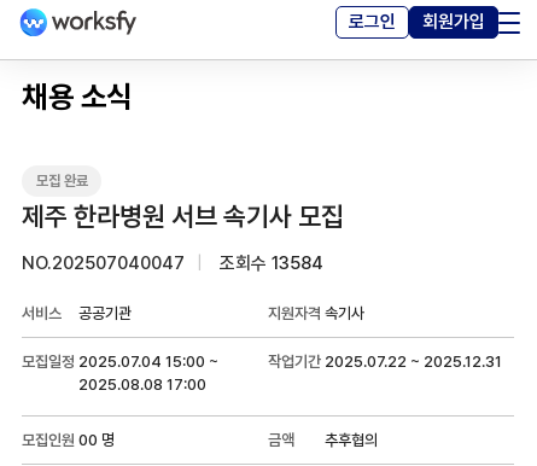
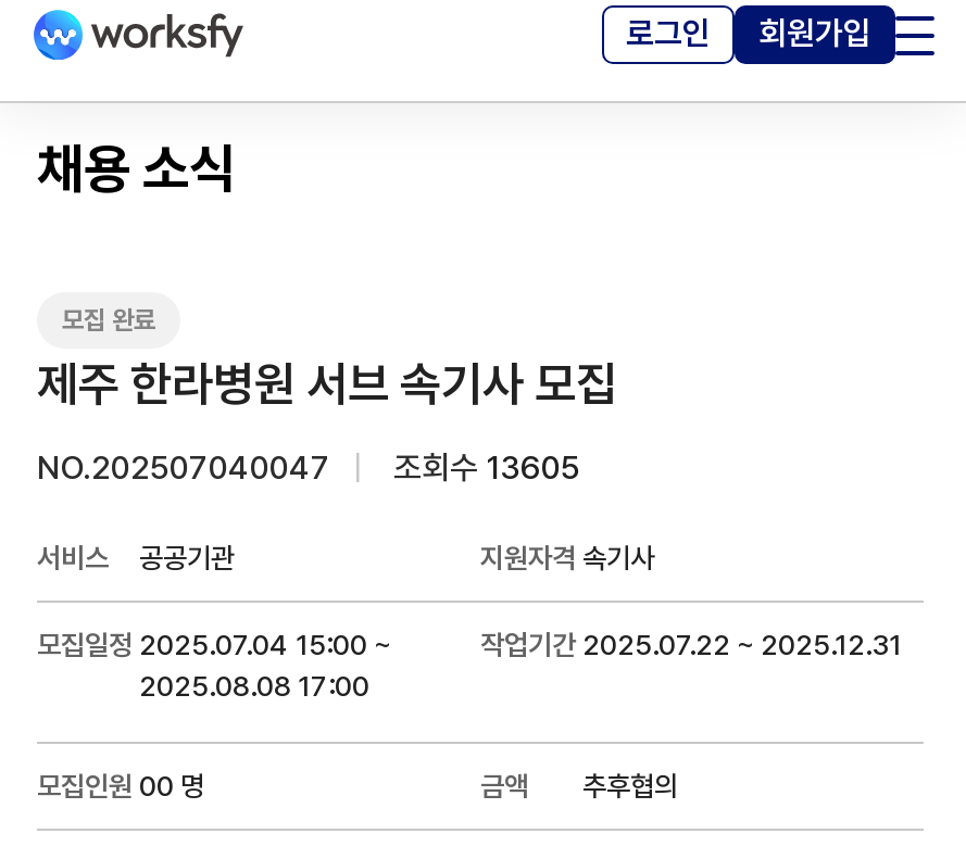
- 조회수 13584
+ 조회수 13605
